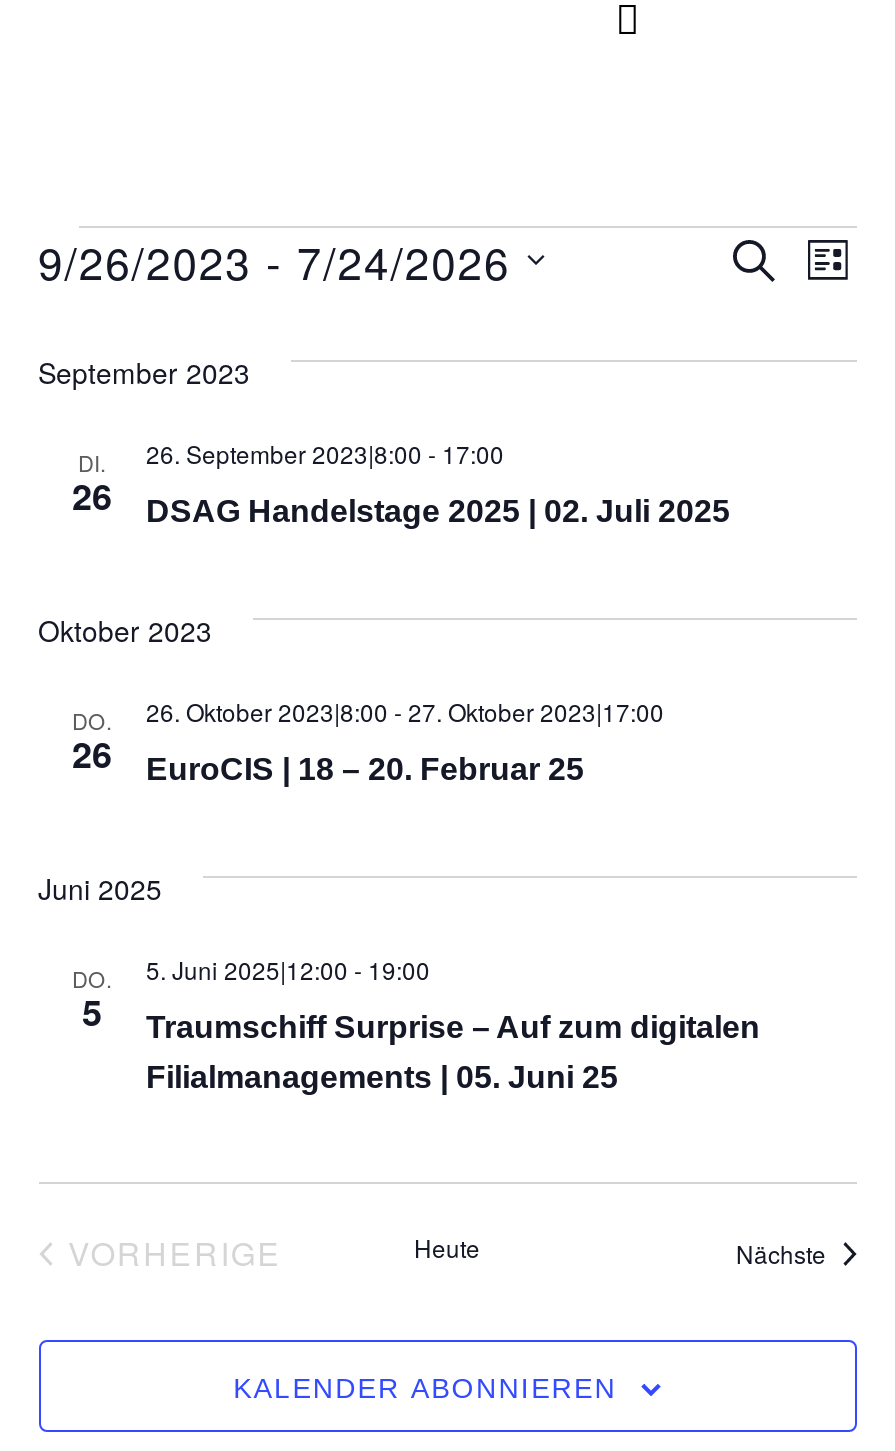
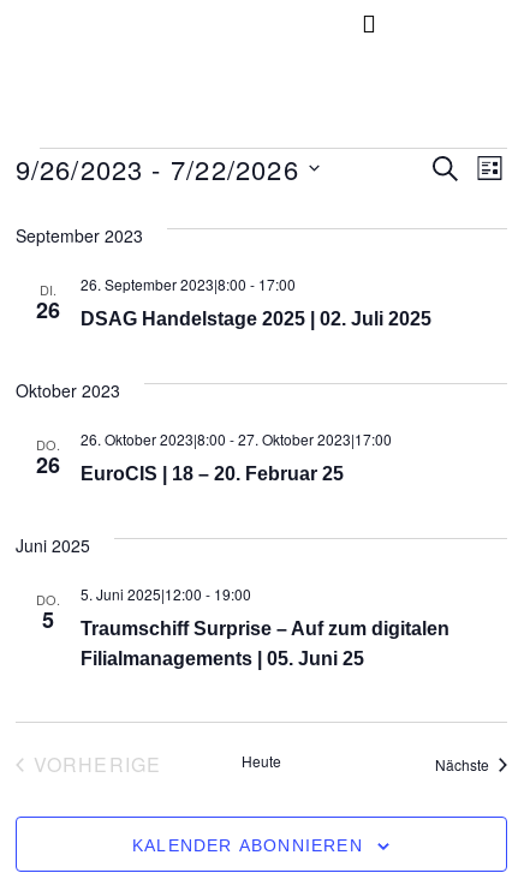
- 9/26/2023 - 7/24/2026
+ 9/26/2023 - 7/22/2026
